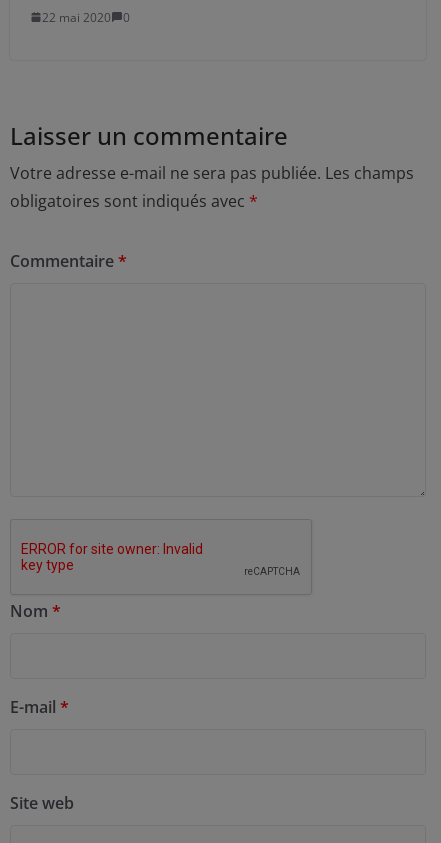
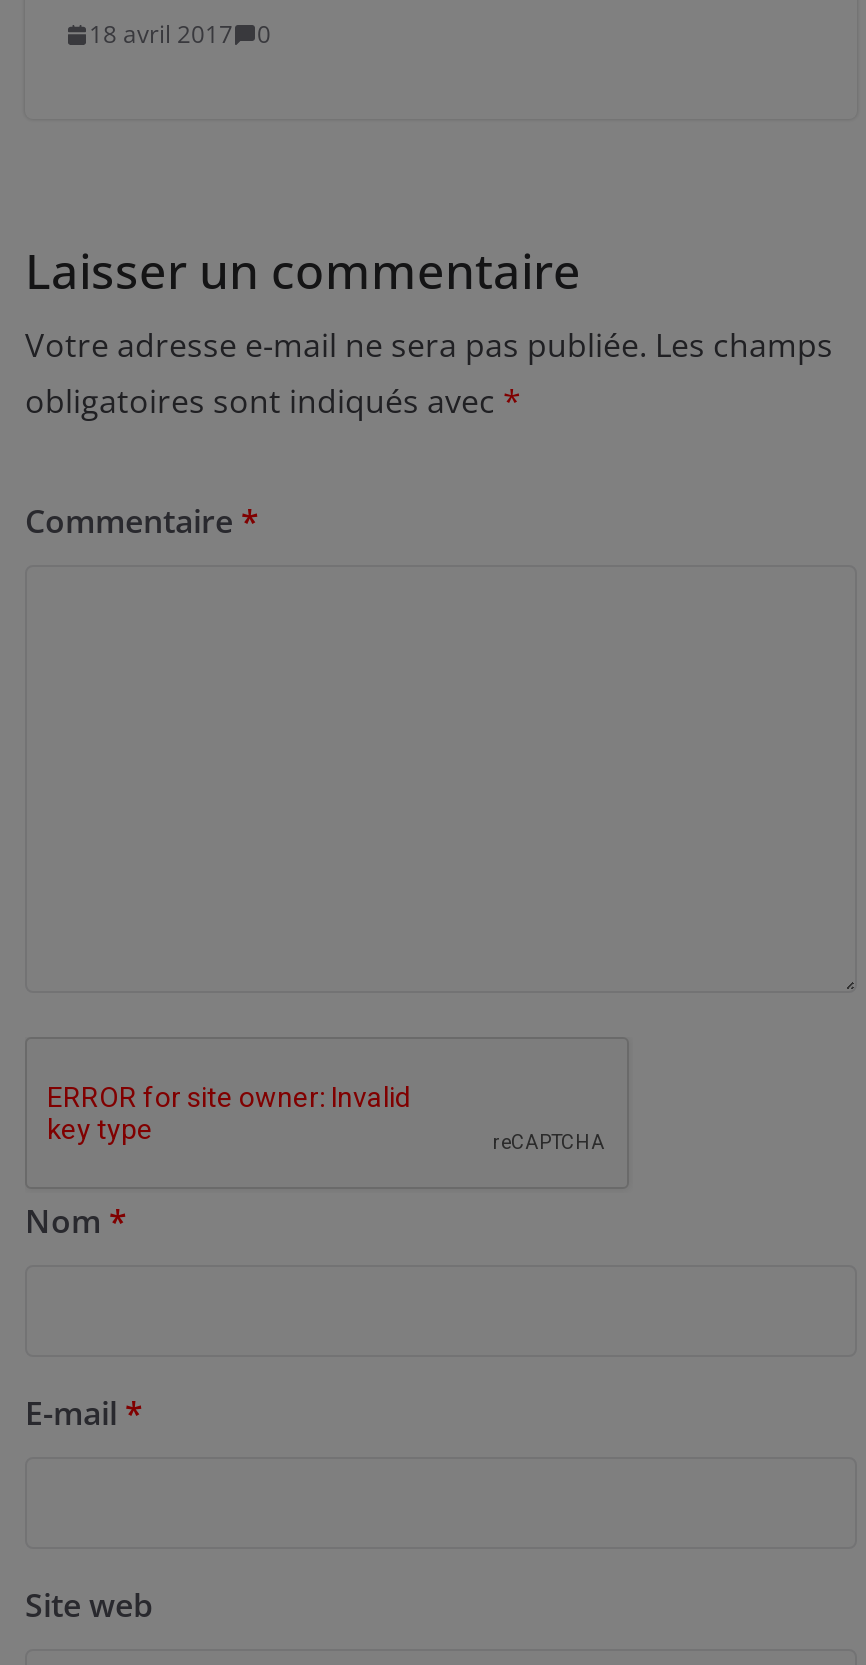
- 22 mai 2020 0
+ 18 avril 2017 0
